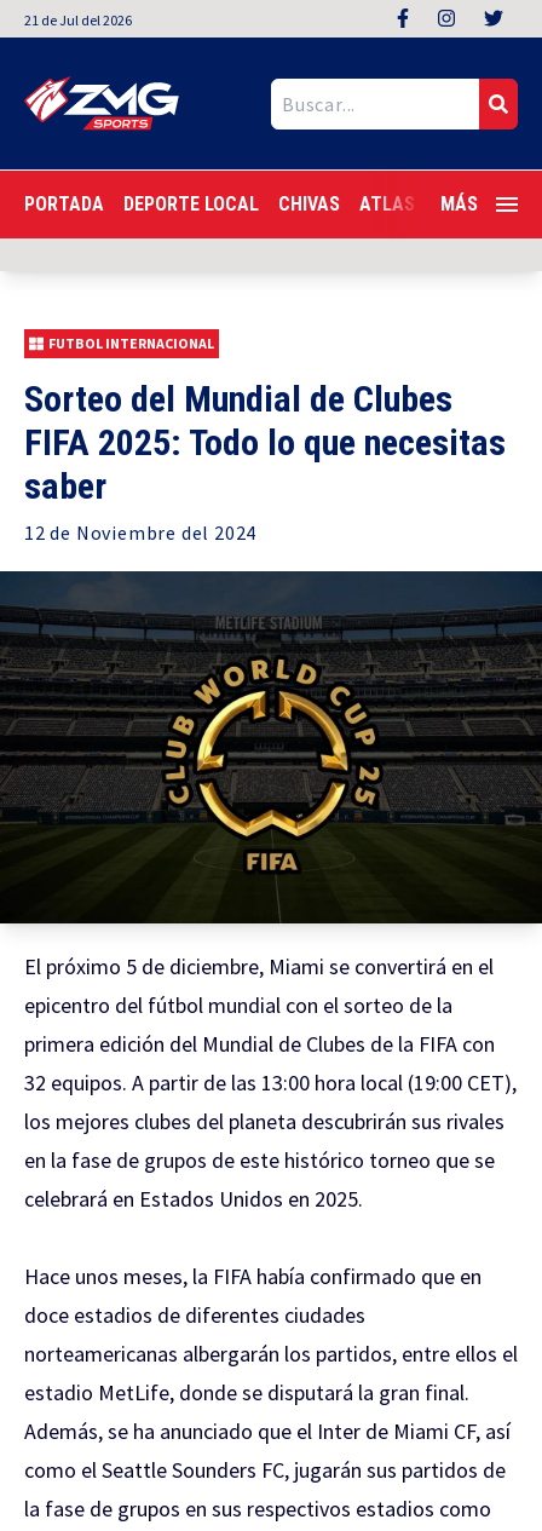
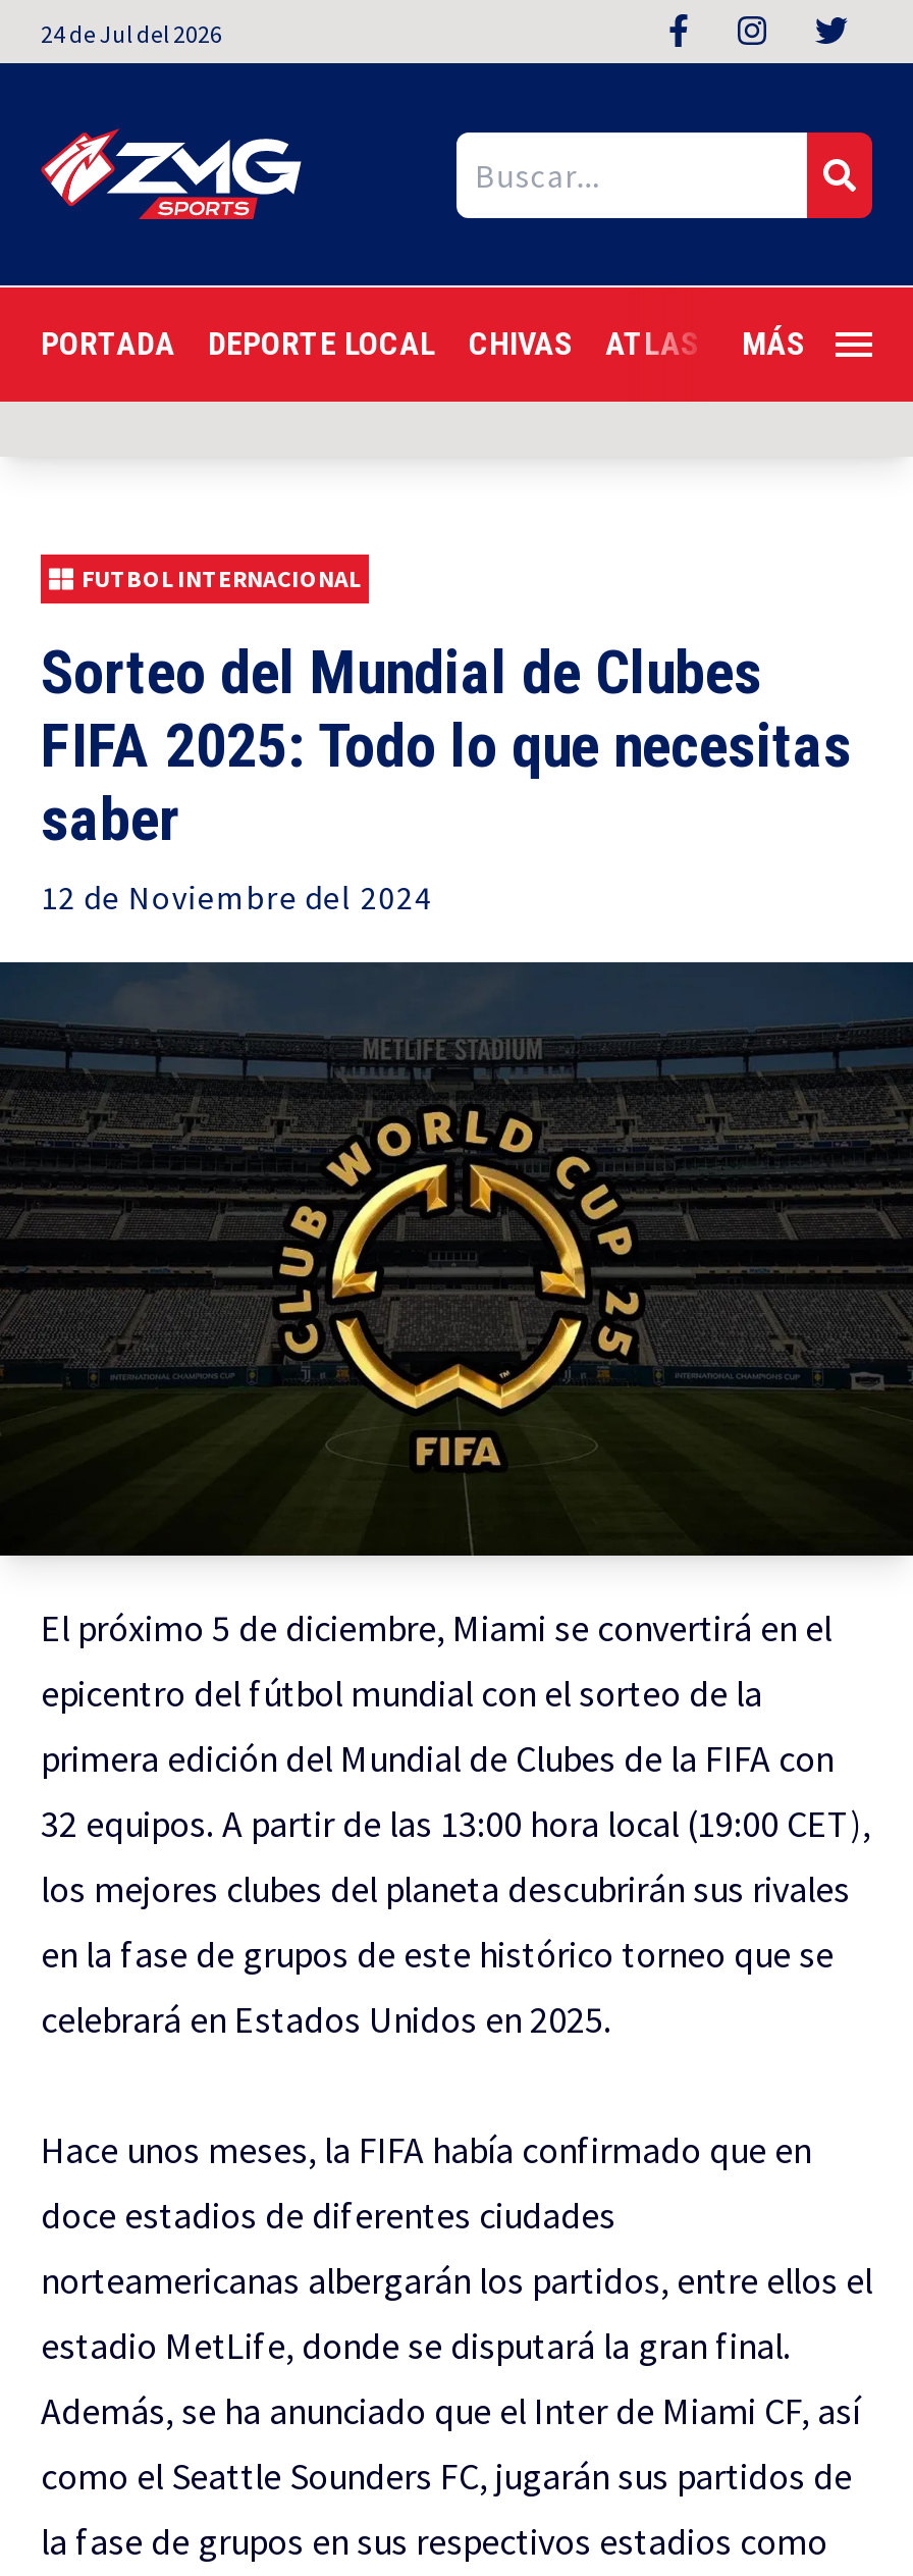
- 21deJul del 2026
+ 24deJul del 2026
